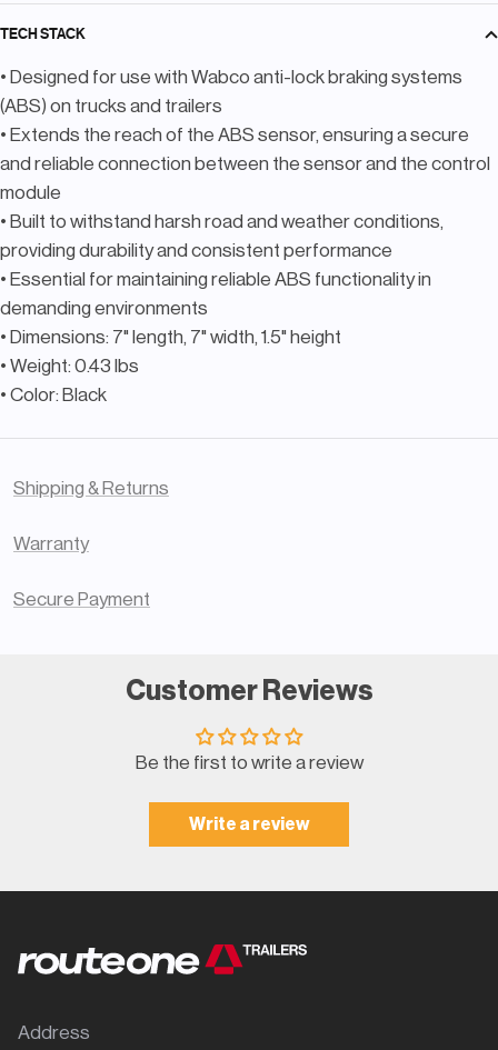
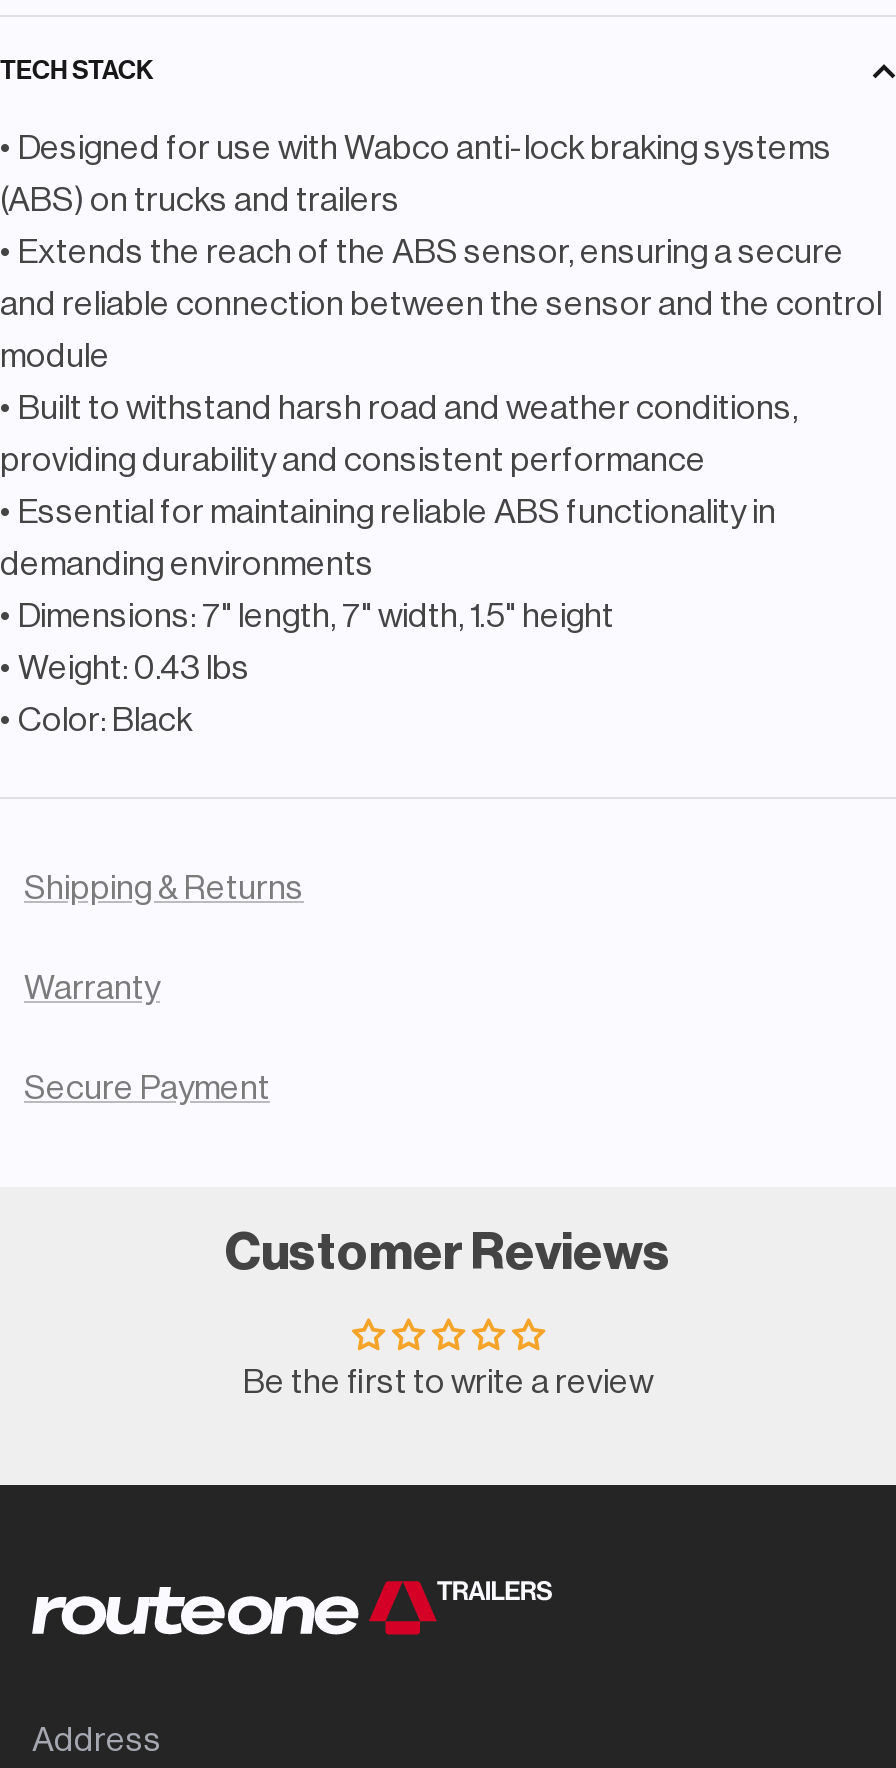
- Write a review
